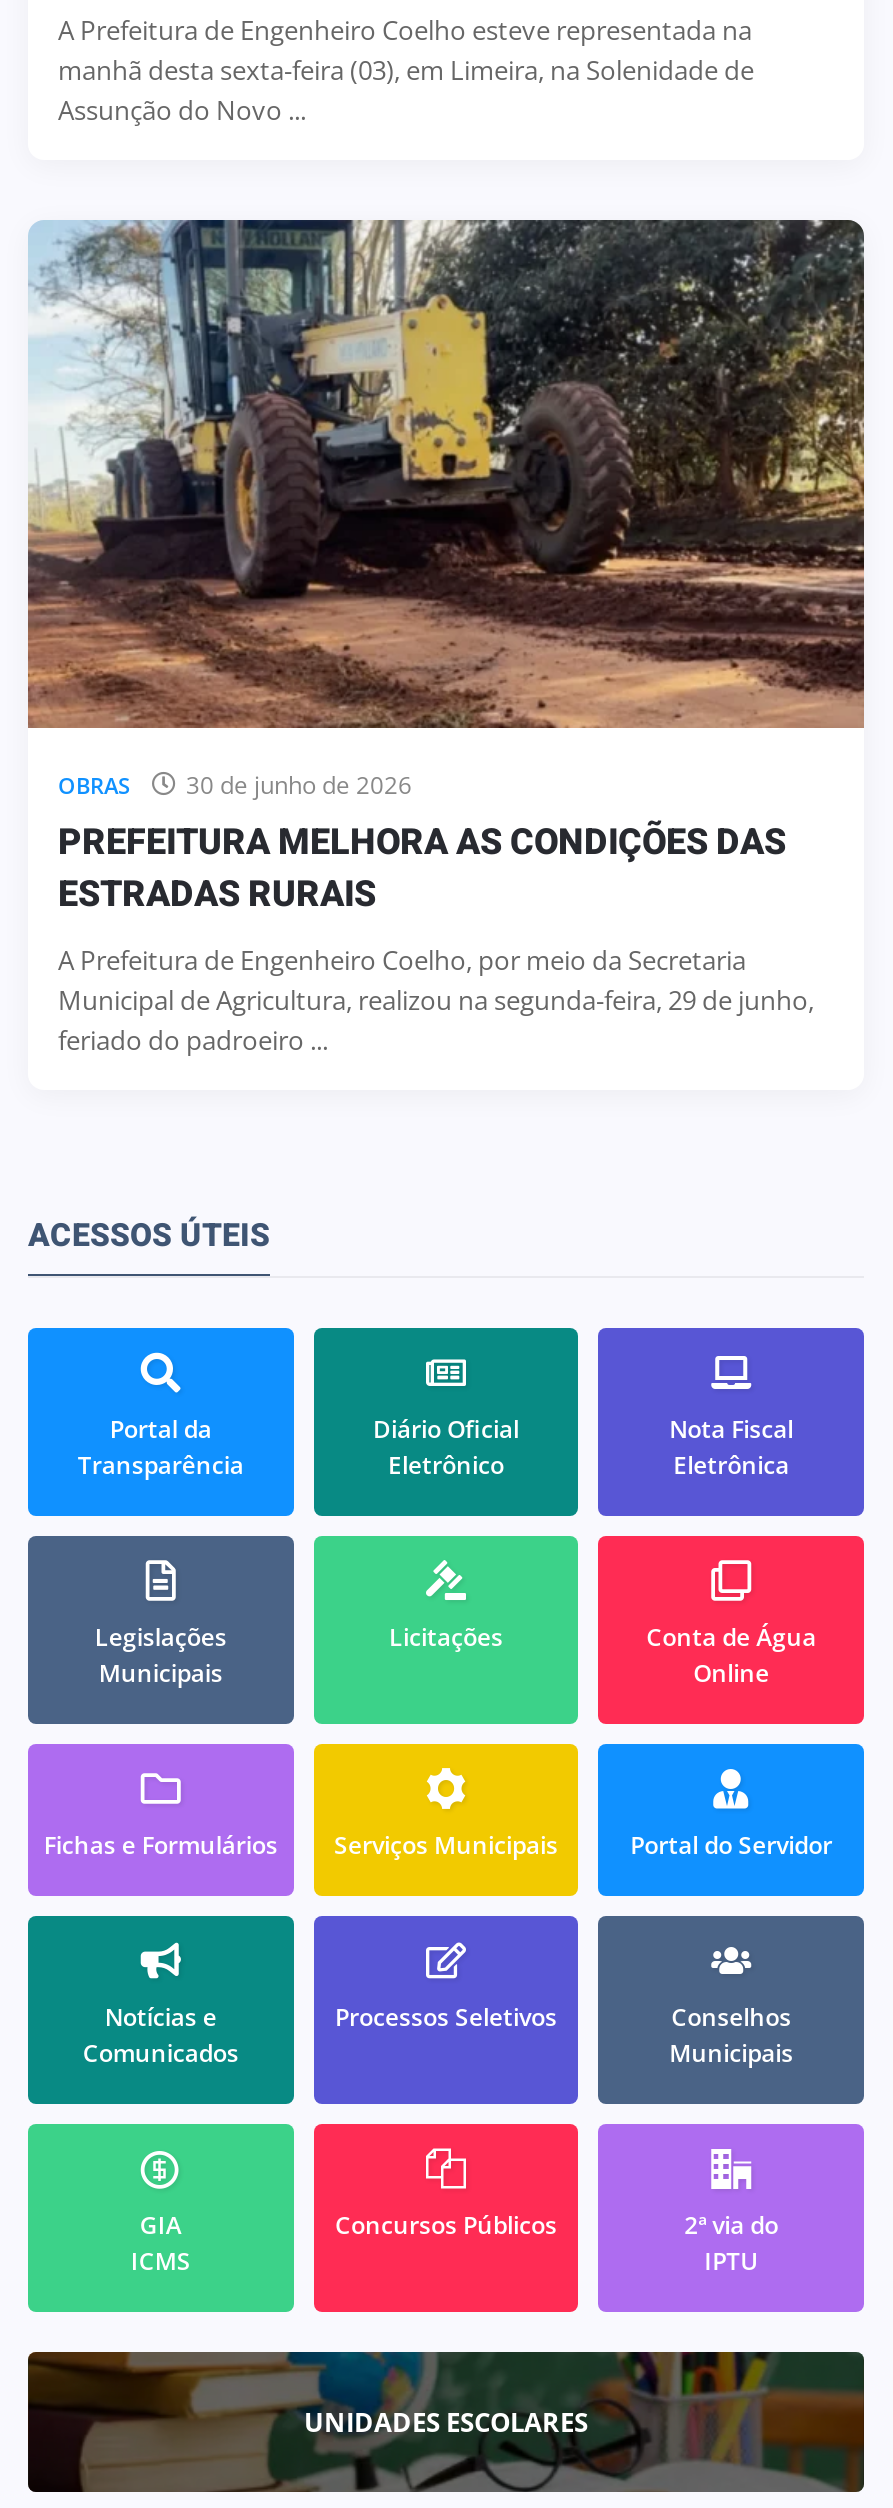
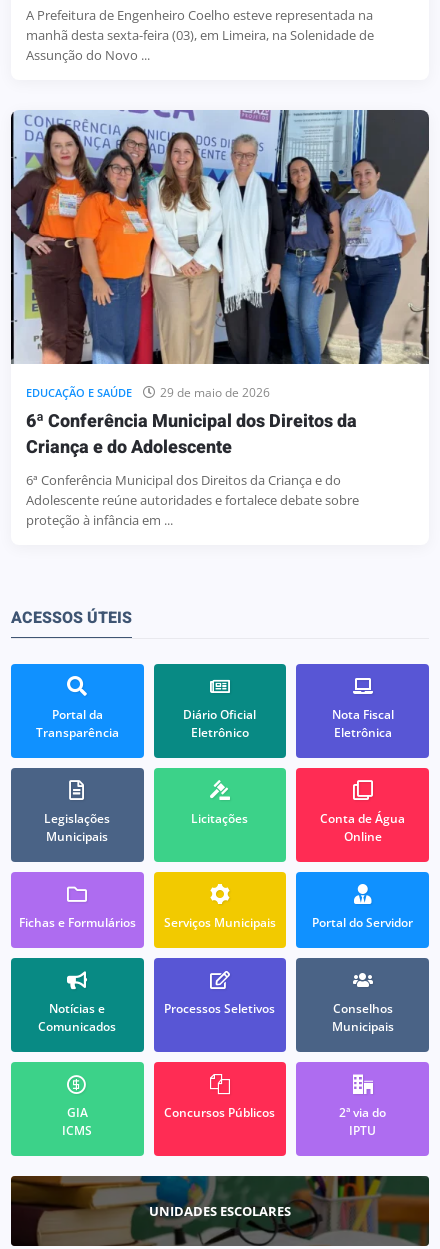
- [image]
- OBRAS
- 30 de junho de 2026
- PREFEITURA MELHORA AS CONDIÇÕES DAS
- ESTRADAS RURAIS
- A Prefeitura de Engenheiro Coelho, por meio da Secretaria
- Municipal de Agricultura, realizou na segunda-feira, 29 de junho,
- feriado do padroeiro ...
+ [image]
+ EDUCAÇÃO E SAÚDE
+ 29 de maio de 2026
+ 6ª Conferência Municipal dos Direitos da
+ Criança e do Adolescente
+ 6ª Conferência Municipal dos Direitos da Criança e do
+ Adolescente reúne autoridades e fortalece debate sobre
+ proteção à infância em ...
